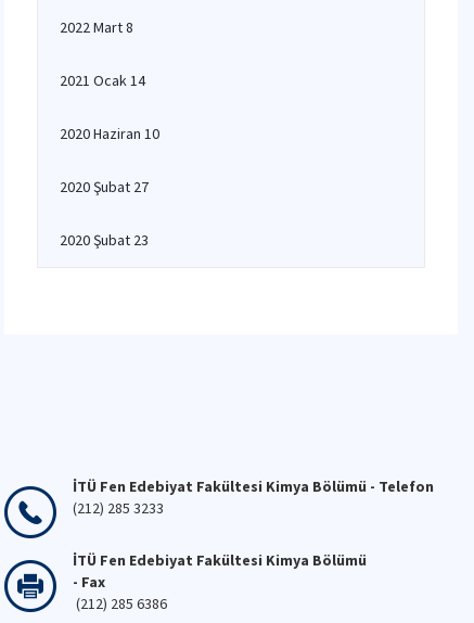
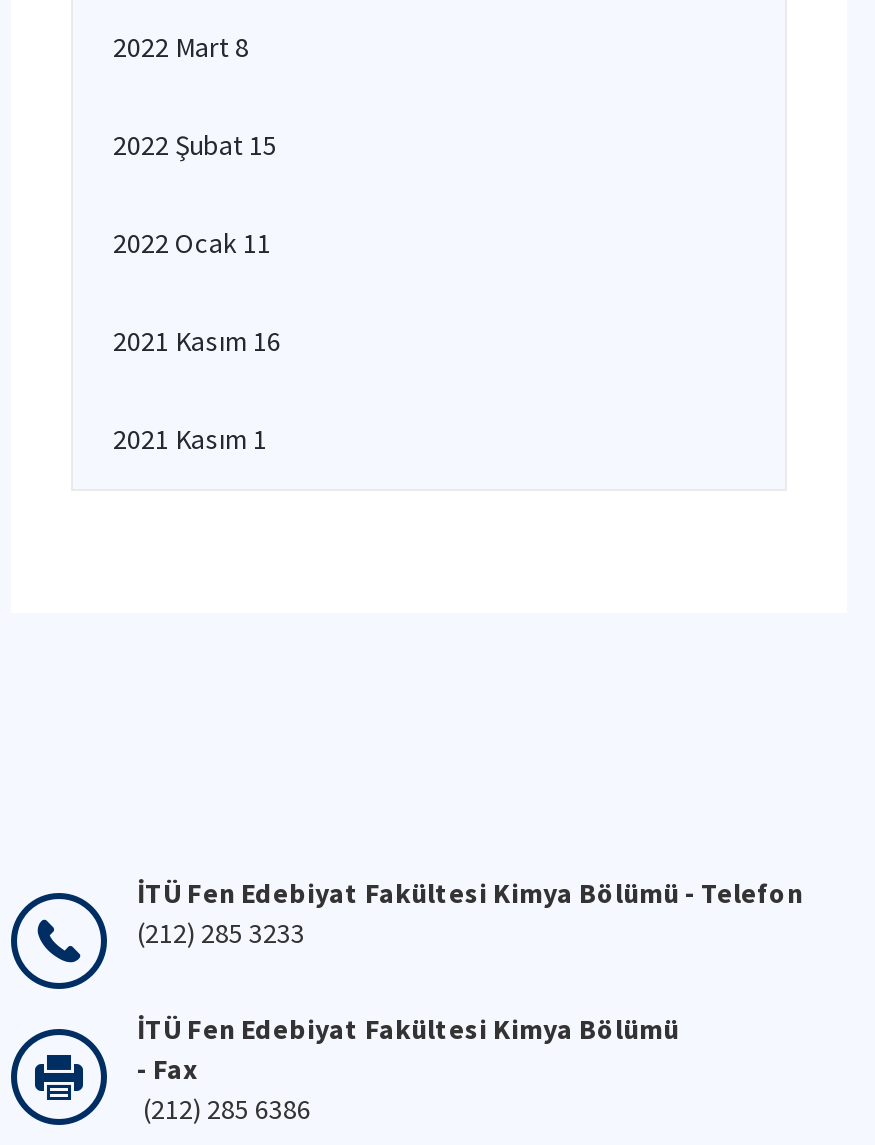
- 2021 Ocak 14
+ 2022 Şubat 15

- 2020 Haziran 10
+ 2022 Ocak 11

- 2020 Şubat 27
+ 2021 Kasım 16

- 2020 Şubat 23
+ 2021 Kasım 1
